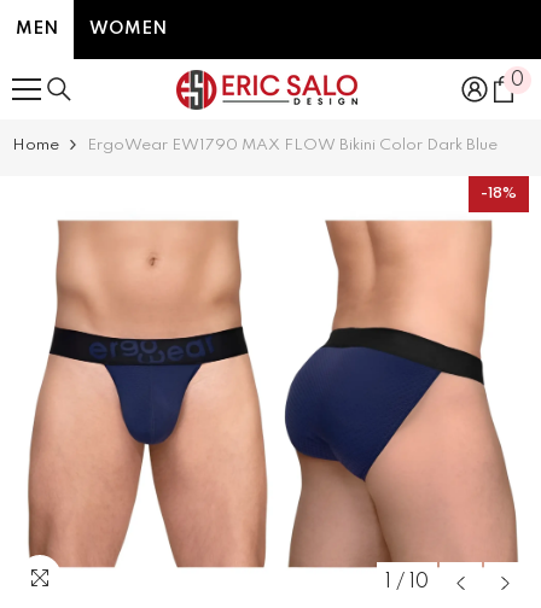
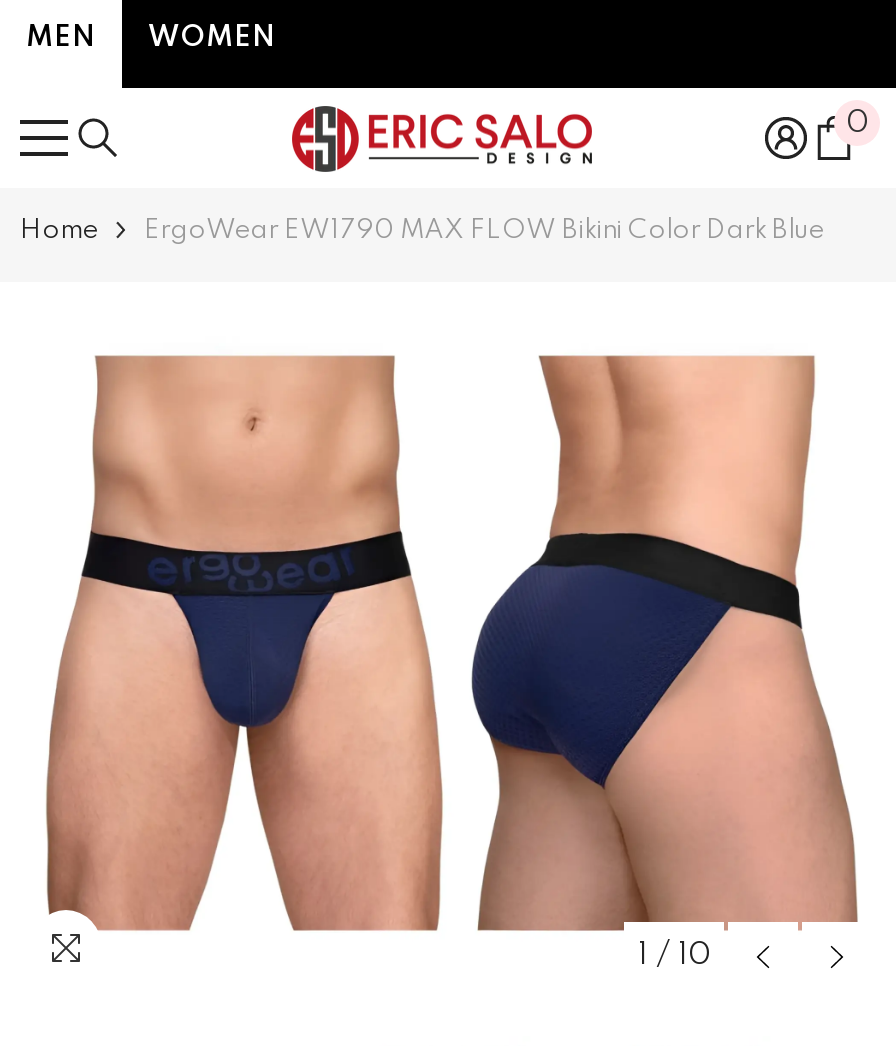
- -18%
